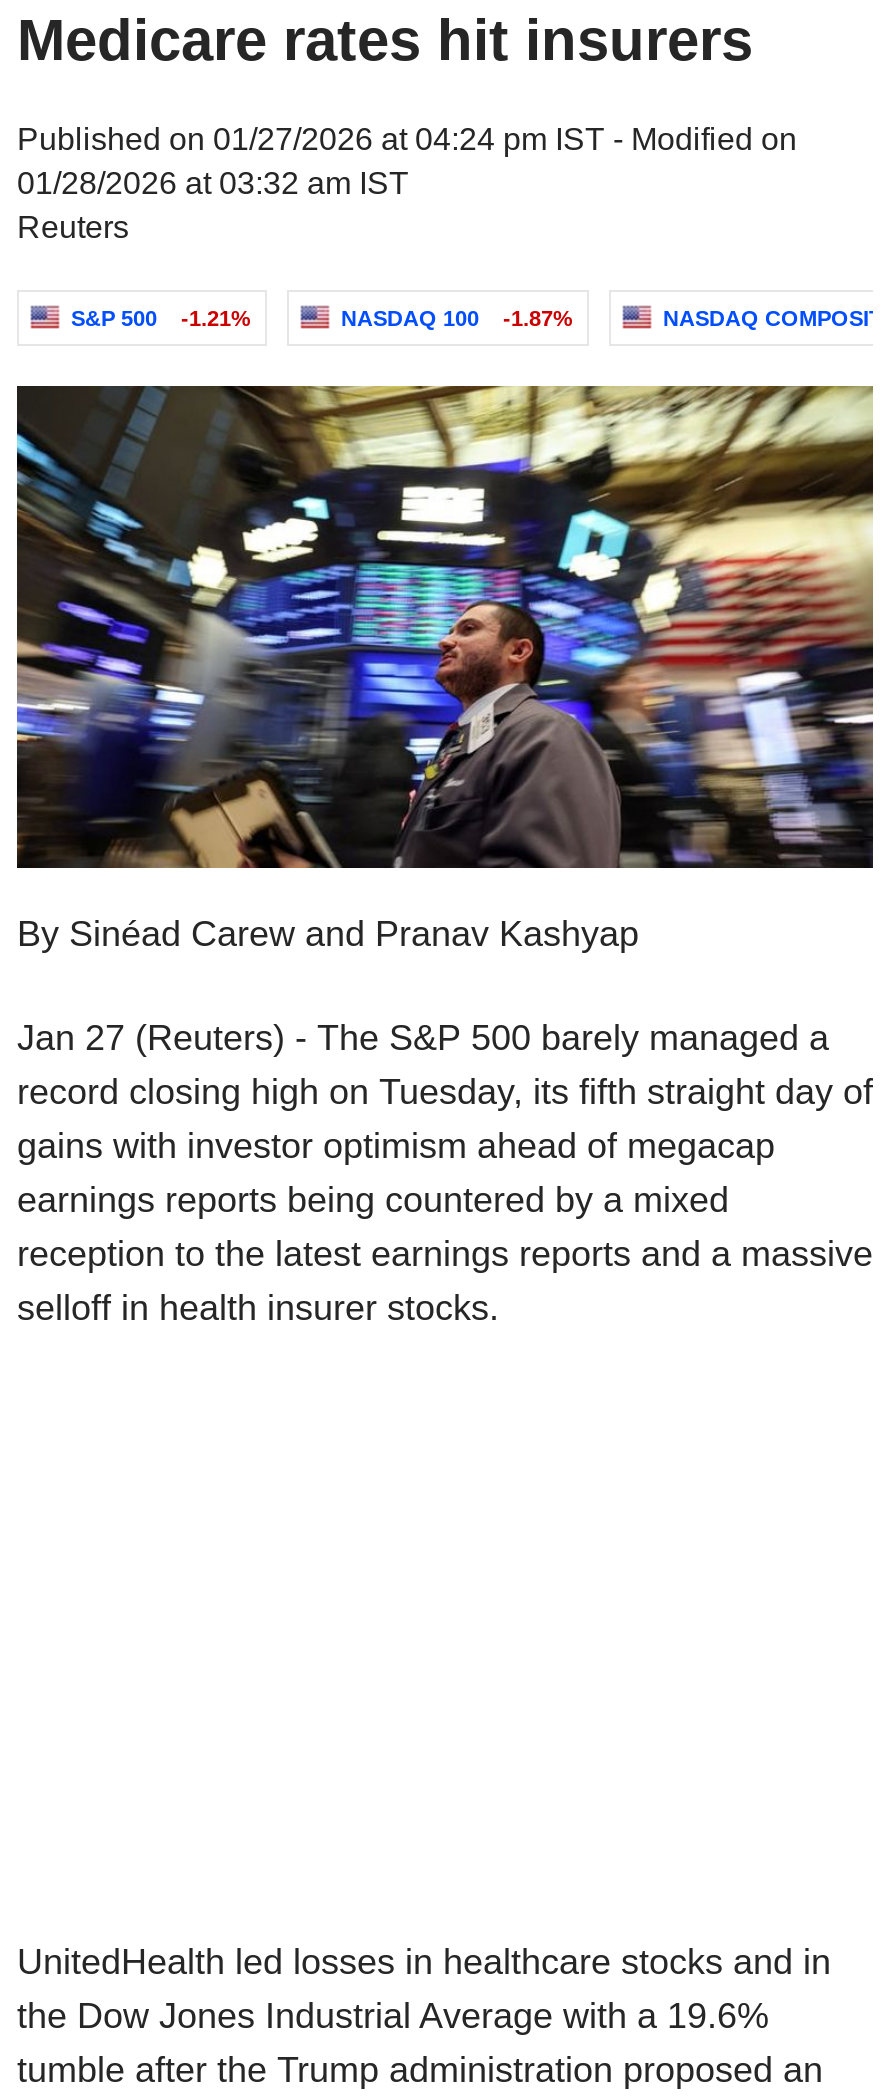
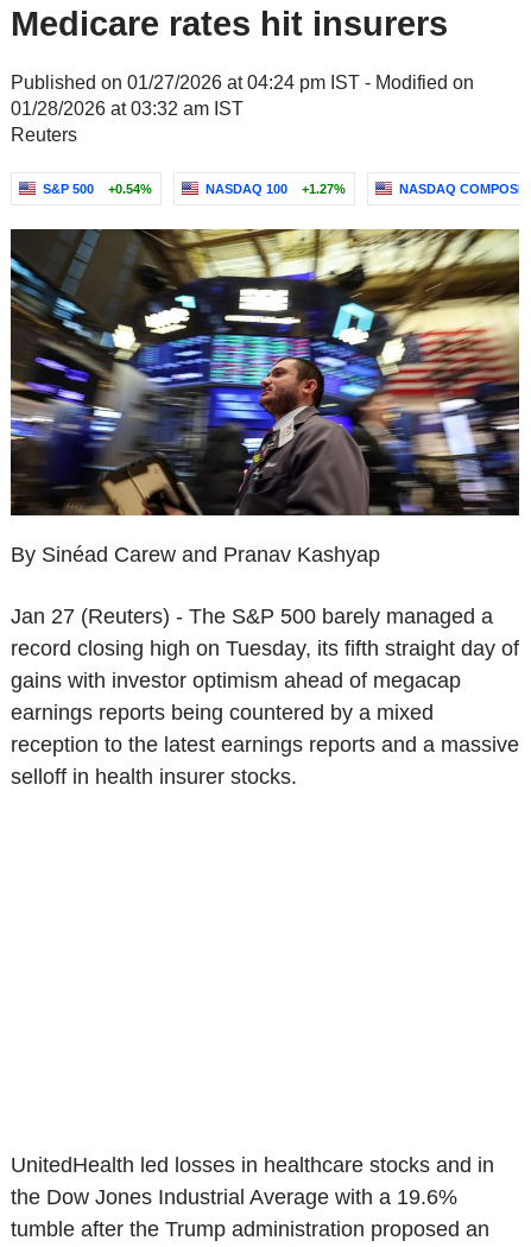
- S&P 500 -1.21%
+ S&P 500 +0.54%

- NASDAQ 100 -1.87%
+ NASDAQ 100 +1.27%
